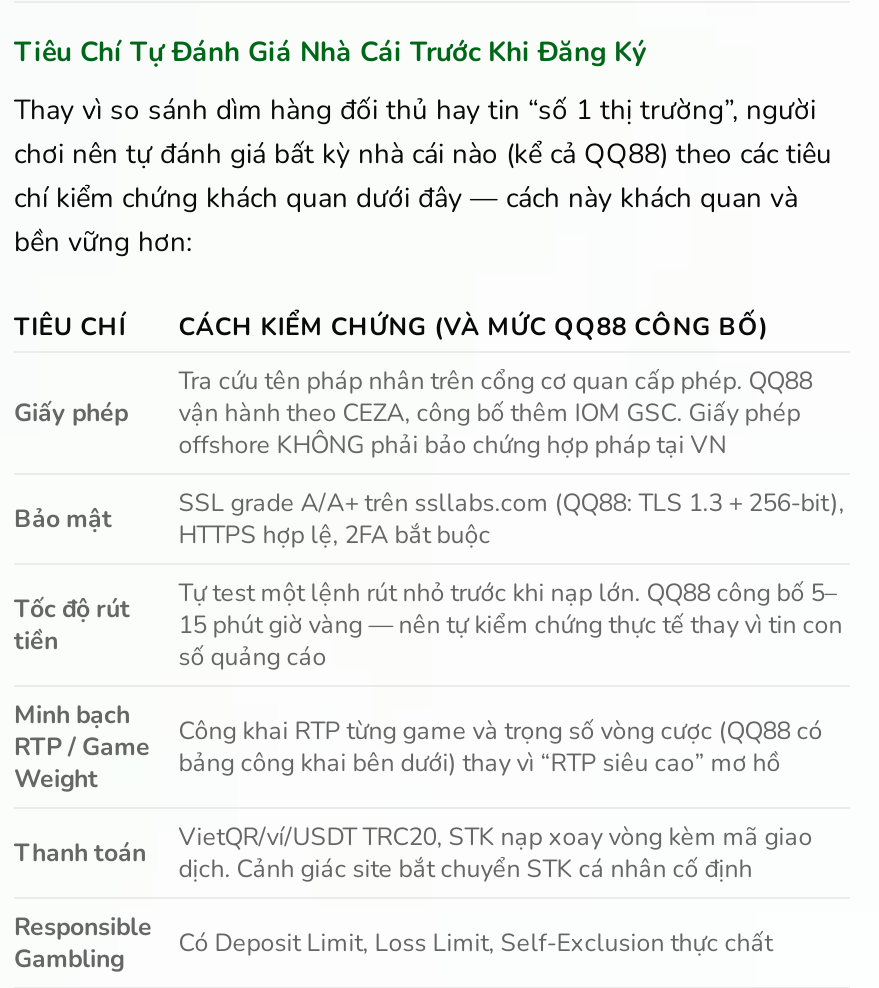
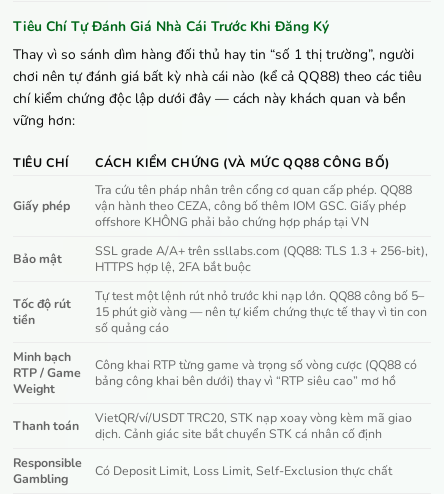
- chí kiểm chứng khách quan dưới đây — cách này khách quan và
- bền vững hơn:
+ chí kiểm chứng độc lập dưới đây — cách này khách quan và bền
+ vững hơn:
